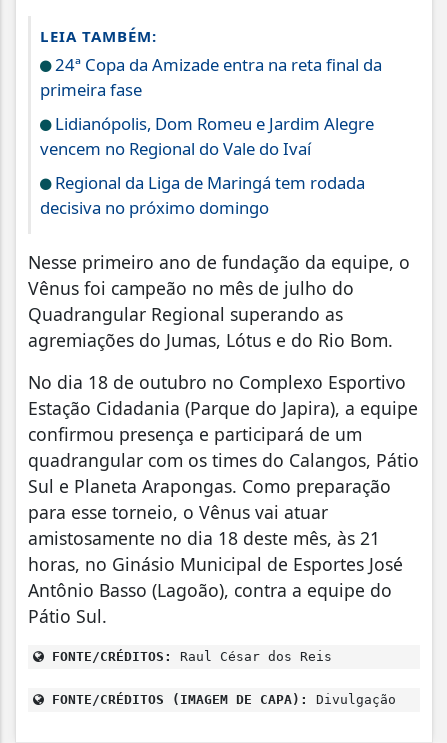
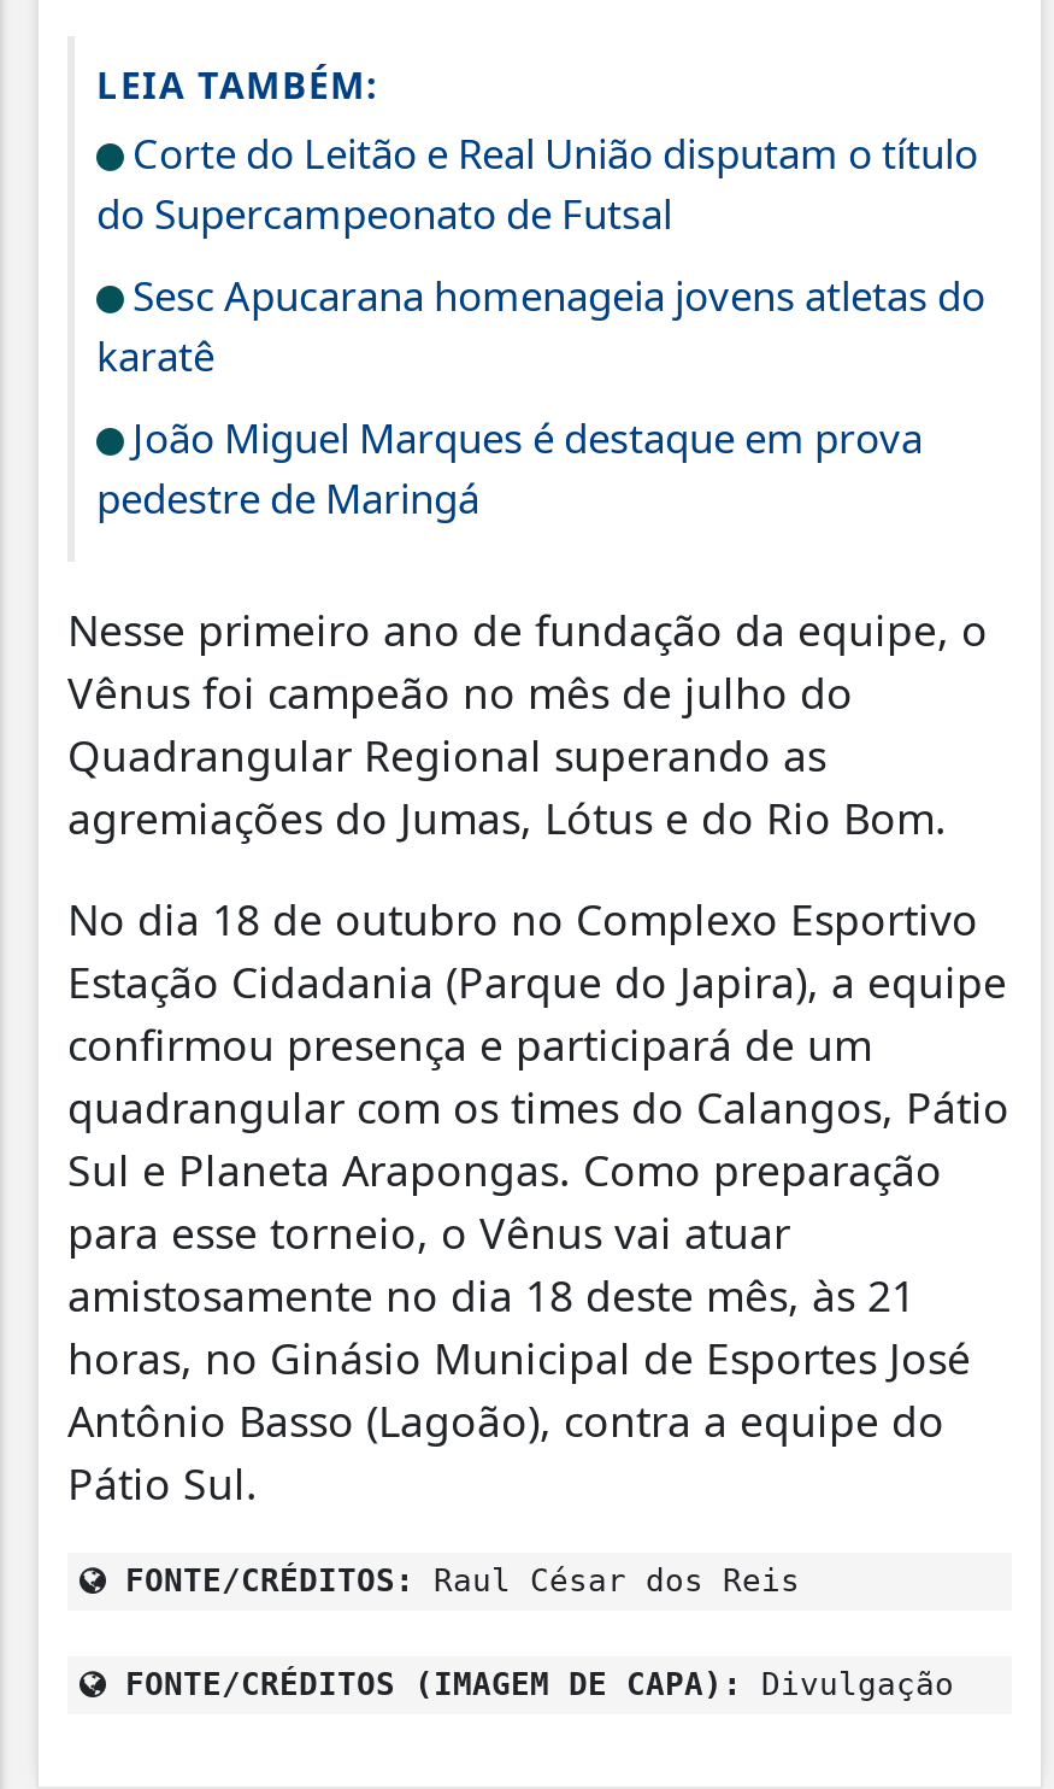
- 24ª Copa da Amizade entra na reta final da
- primeira fase
+ Corte do Leitão e Real União disputam o título
+ do Supercampeonato de Futsal

- Lidianópolis, Dom Romeu e Jardim Alegre
- vencem no Regional do Vale do Ivaí
+ Sesc Apucarana homenageia jovens atletas do
+ karatê

- Regional da Liga de Maringá tem rodada
- decisiva no próximo domingo
+ João Miguel Marques é destaque em prova
+ pedestre de Maringá
